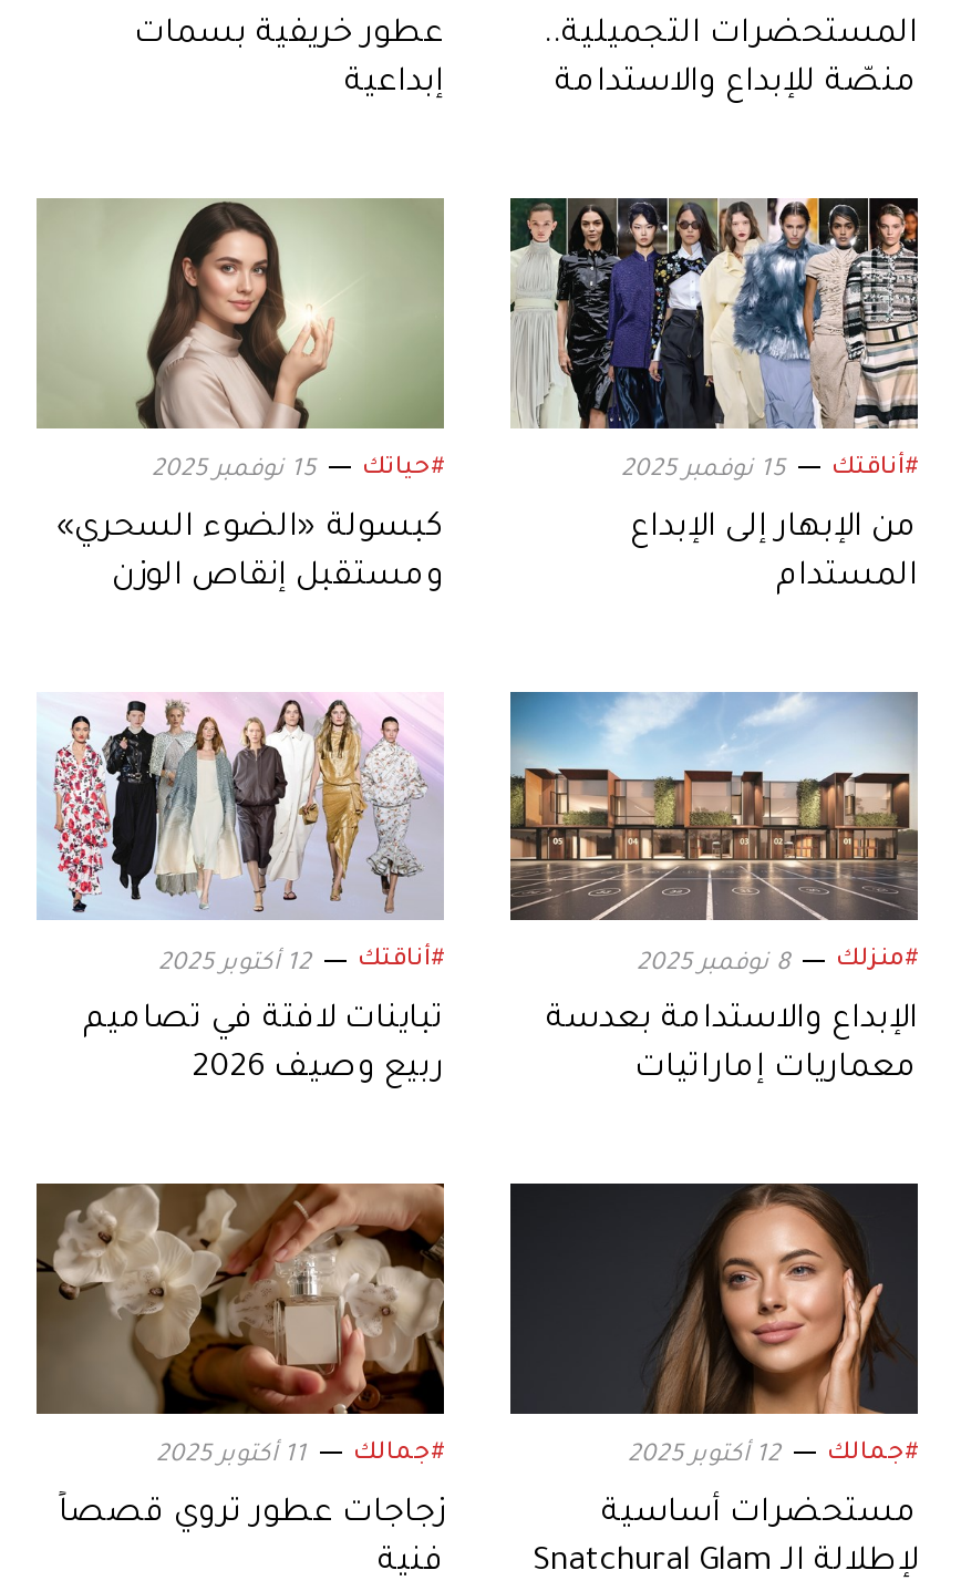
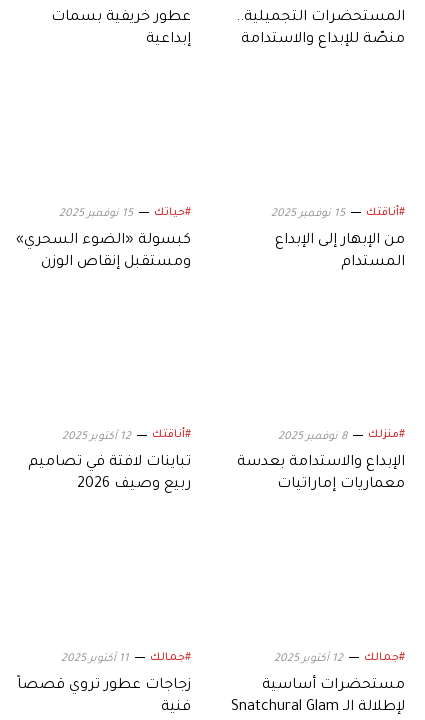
- [image]

- [image]

- [image]

- [image]

- [image]

- [image]
